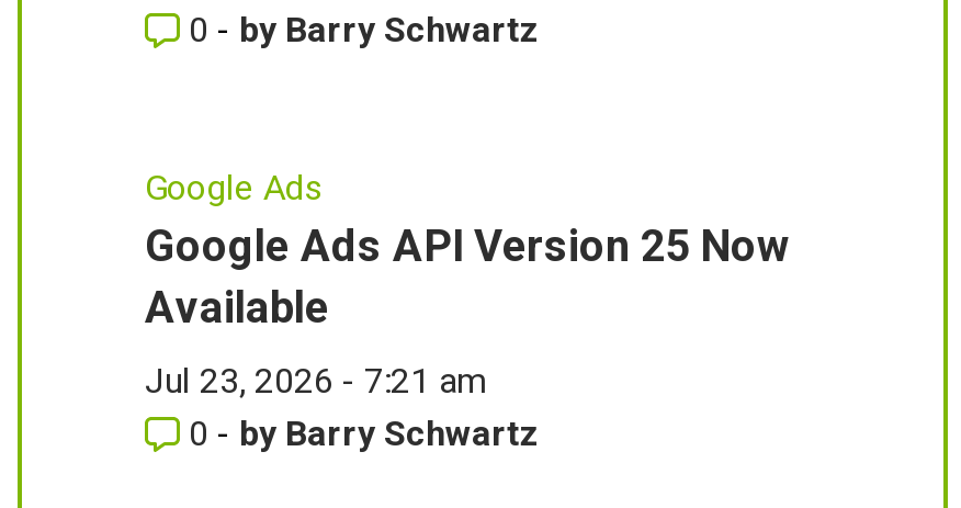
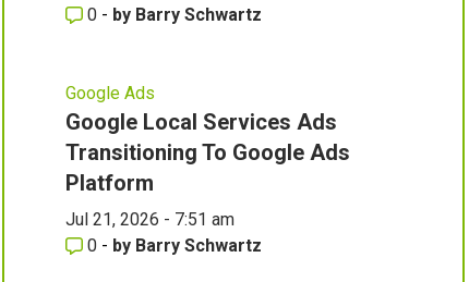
- Google Ads API Version 25 Now
- Available
+ Google Local Services Ads
+ Transitioning To Google Ads
+ Platform

- Jul 23, 2026 - 7:21 am
+ Jul 21, 2026 - 7:51 am
